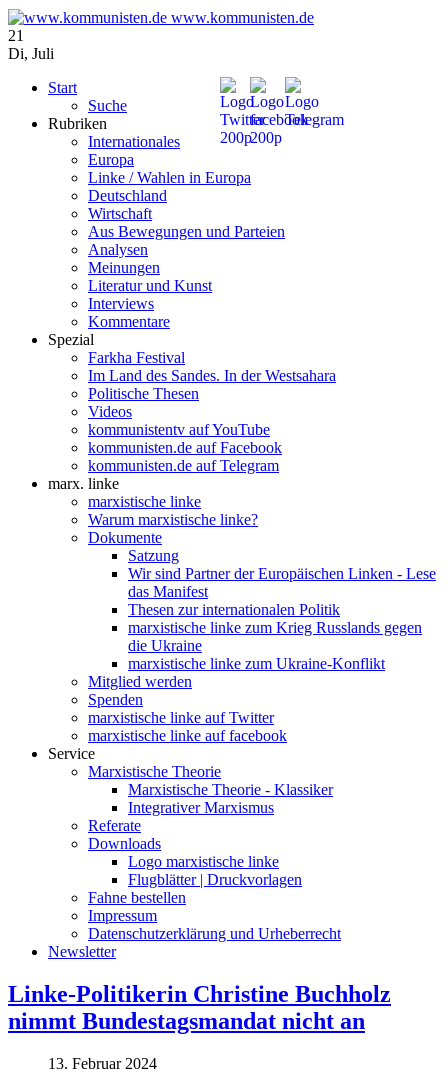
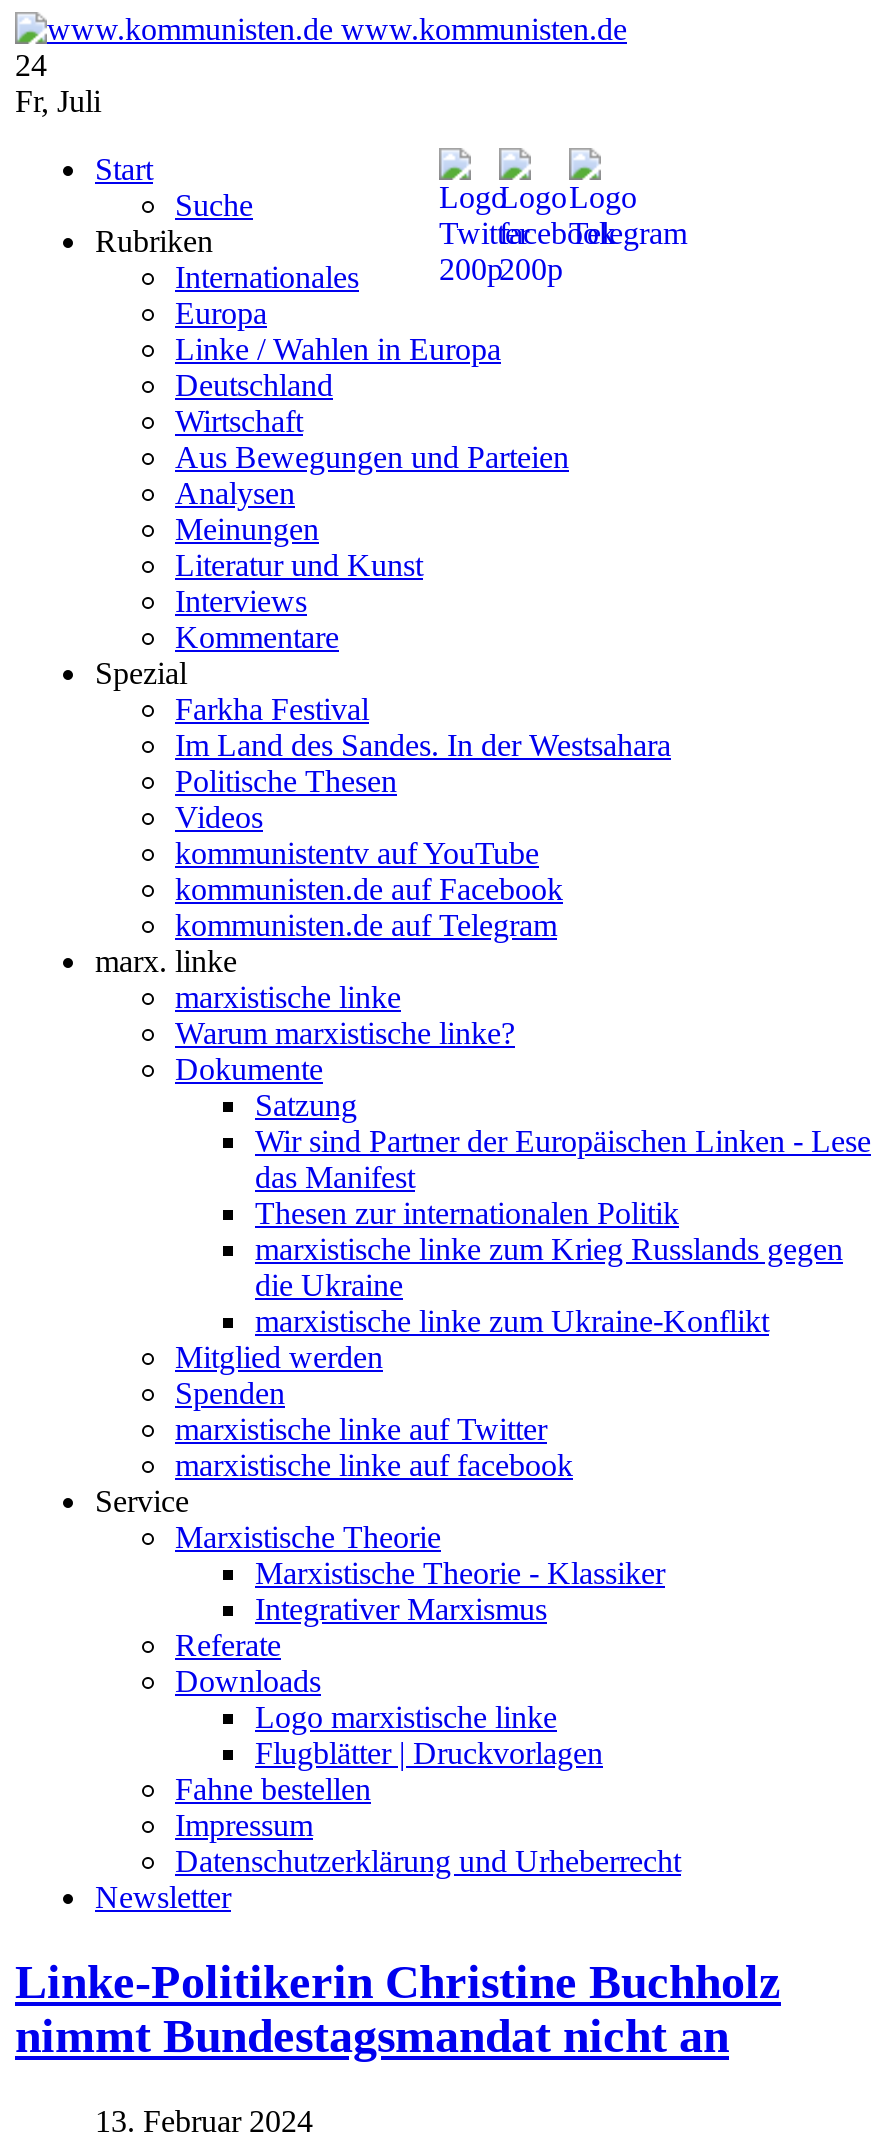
- 21
+ 24

- Di, Juli
+ Fr, Juli
